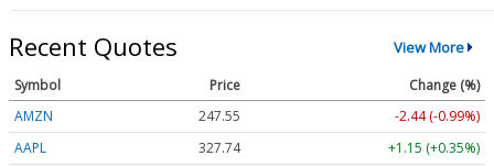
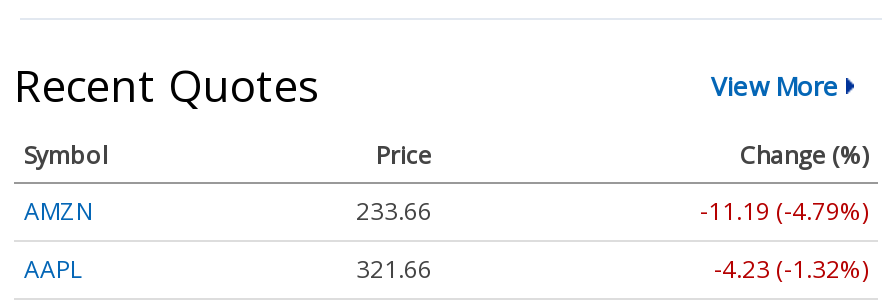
- 247.55
+ 233.66

- -2.44 (-0.99%)
+ -11.19 (-4.79%)

- 327.74
+ 321.66

- +1.15 (+0.35%)
+ -4.23 (-1.32%)
